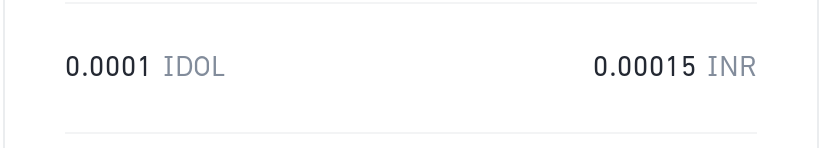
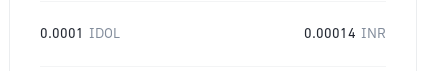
- 0.00015 INR
+ 0.00014 INR
